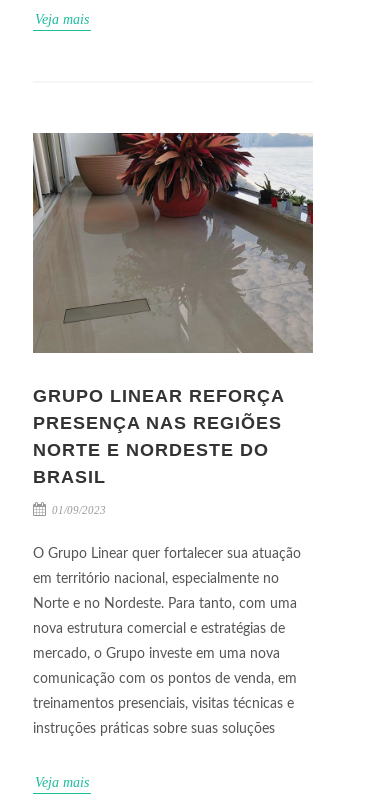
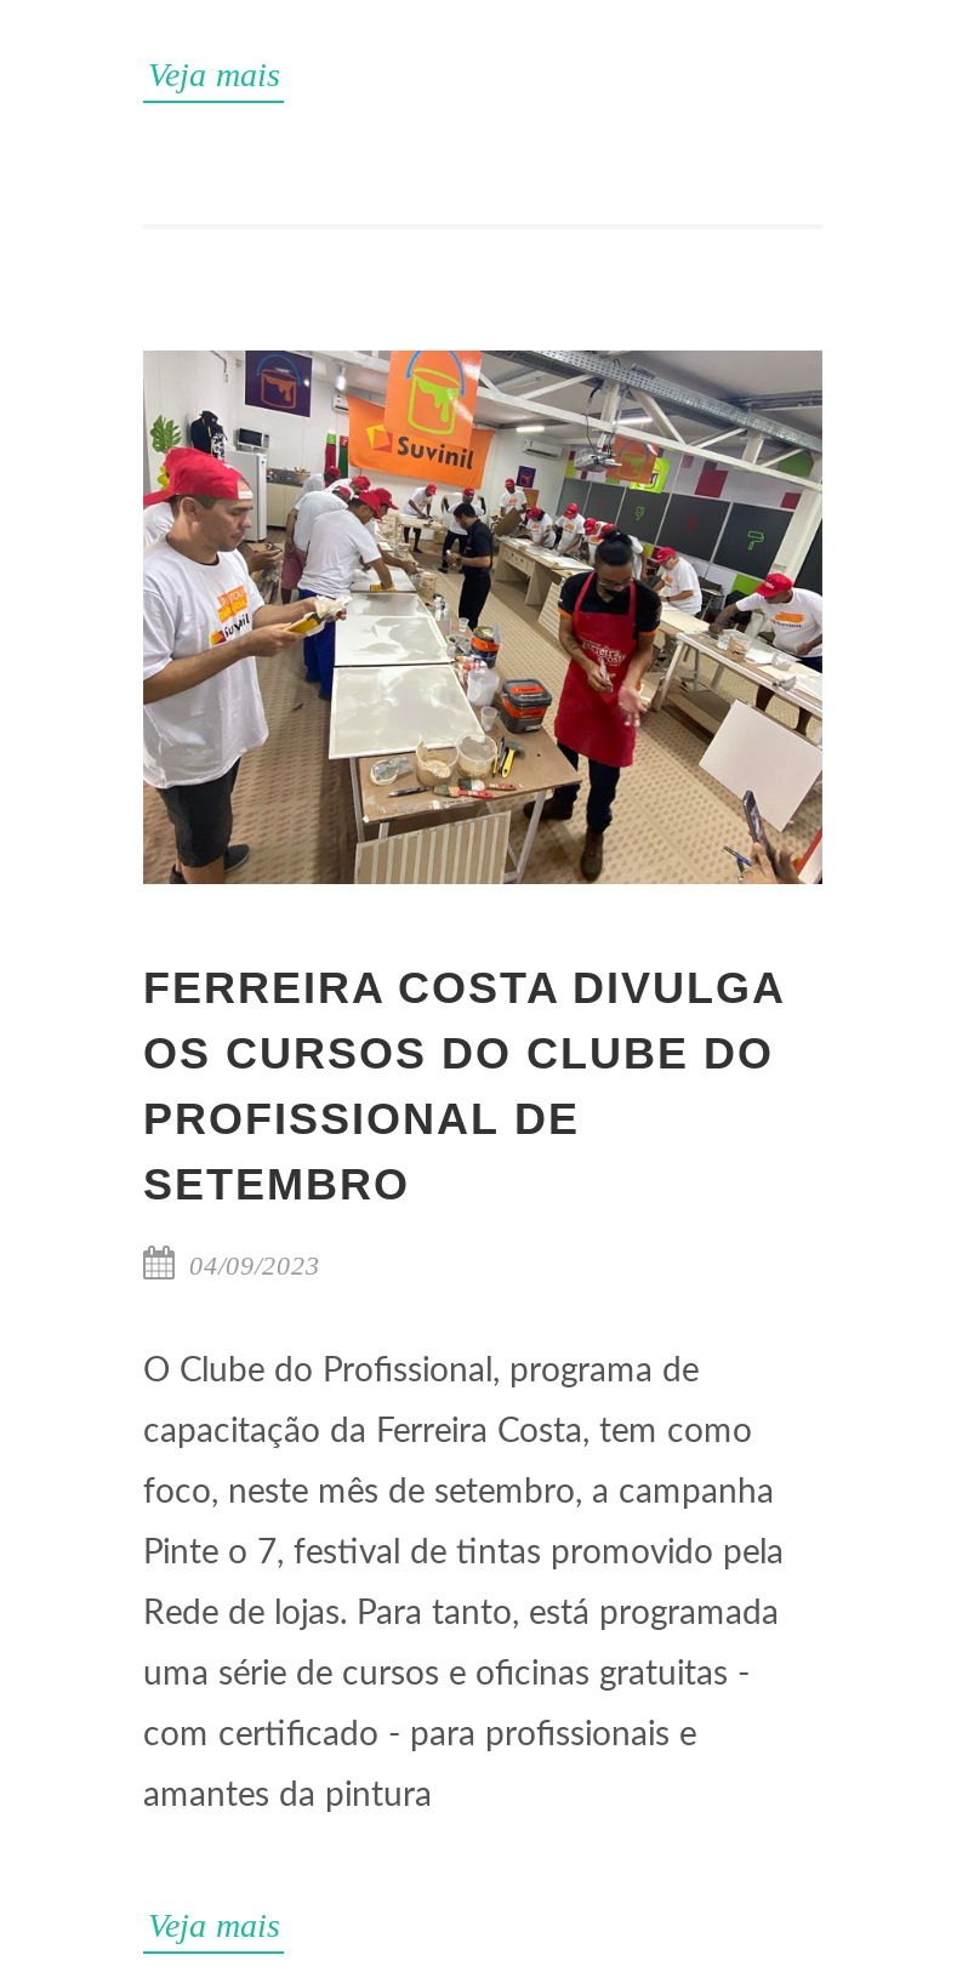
- [image]
- GRUPO LINEAR REFORÇA
- PRESENÇA NAS REGIÕES
- NORTE E NORDESTE DO
- BRASIL
+ [image]
+ FERREIRA COSTA DIVULGA
+ OS CURSOS DO CLUBE DO
+ PROFISSIONAL DE
+ SETEMBRO

- 01/09/2023
+ 04/09/2023

- O Grupo Linear quer fortalecer sua atuação
+ O Clube do Profissional, programa de

- em território nacional, especialmente no
+ capacitação da Ferreira Costa, tem como

- Norte e no Nordeste. Para tanto, com uma
+ foco, neste mês de setembro, a campanha

- nova estrutura comercial e estratégias de
+ Pinte o 7, festival de tintas promovido pela

- mercado, o Grupo investe em uma nova
+ Rede de lojas. Para tanto, está programada

- comunicação com os pontos de venda, em
+ uma série de cursos e oficinas gratuitas -

- treinamentos presenciais, visitas técnicas e
+ com certificado - para profissionais e

- instruções práticas sobre suas soluções
+ amantes da pintura
